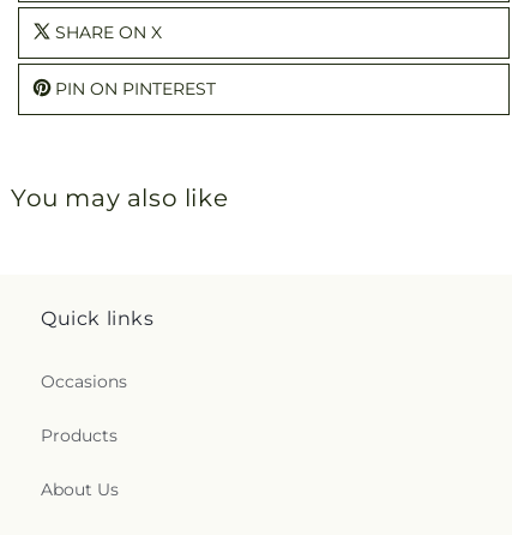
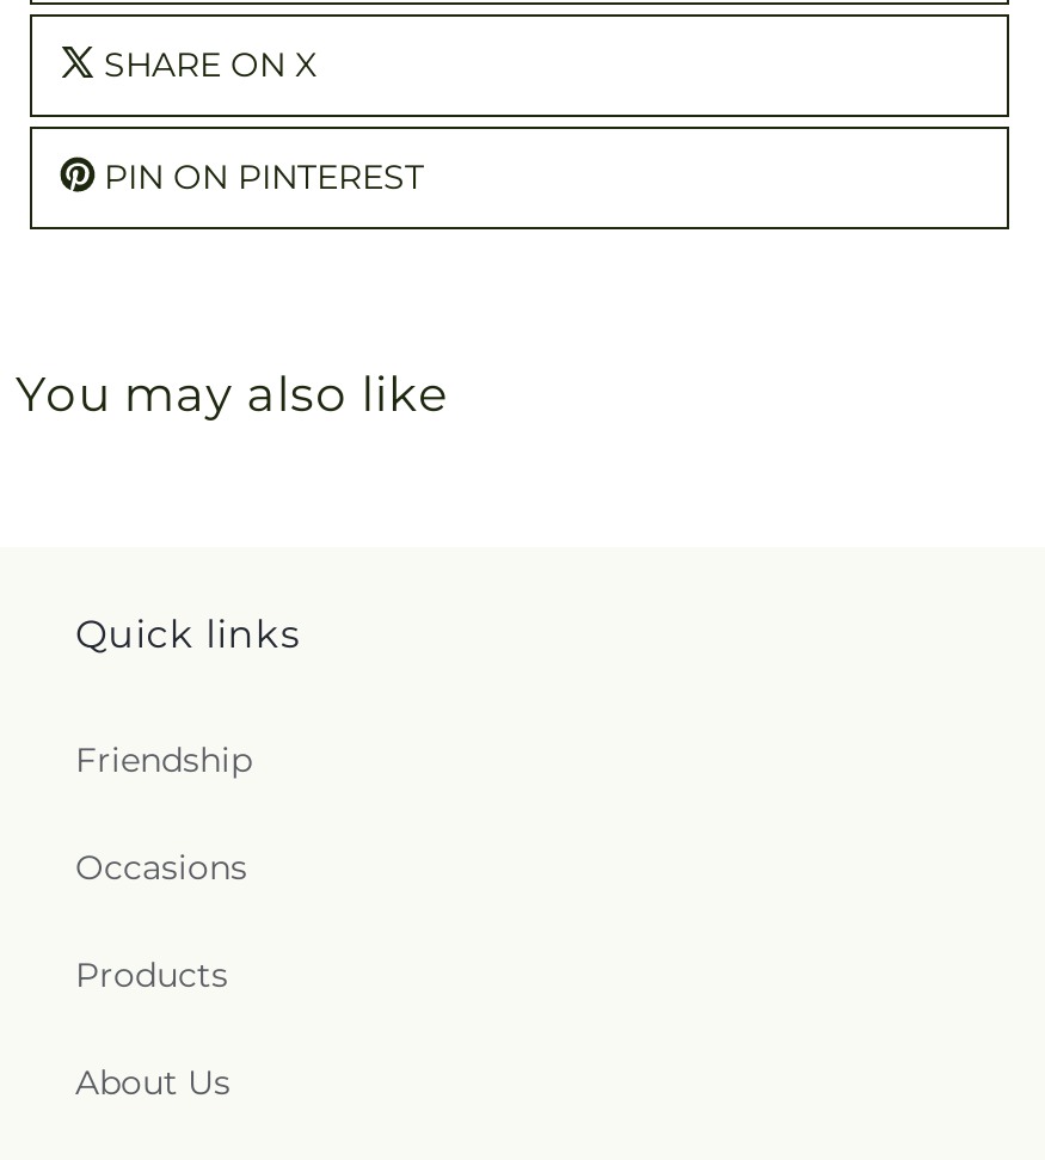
+ Friendship
